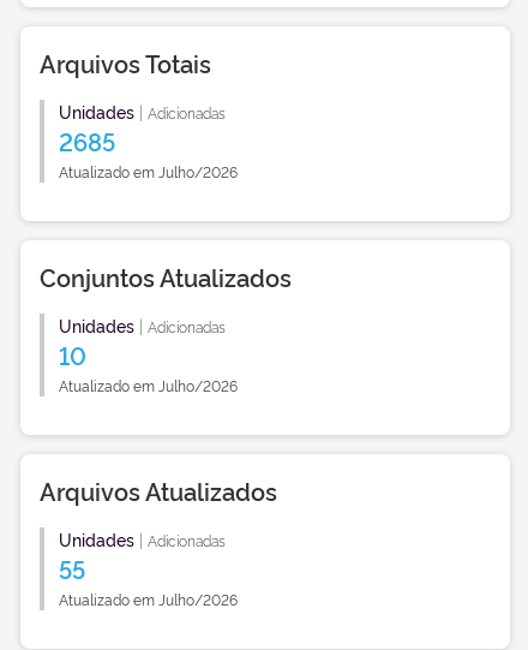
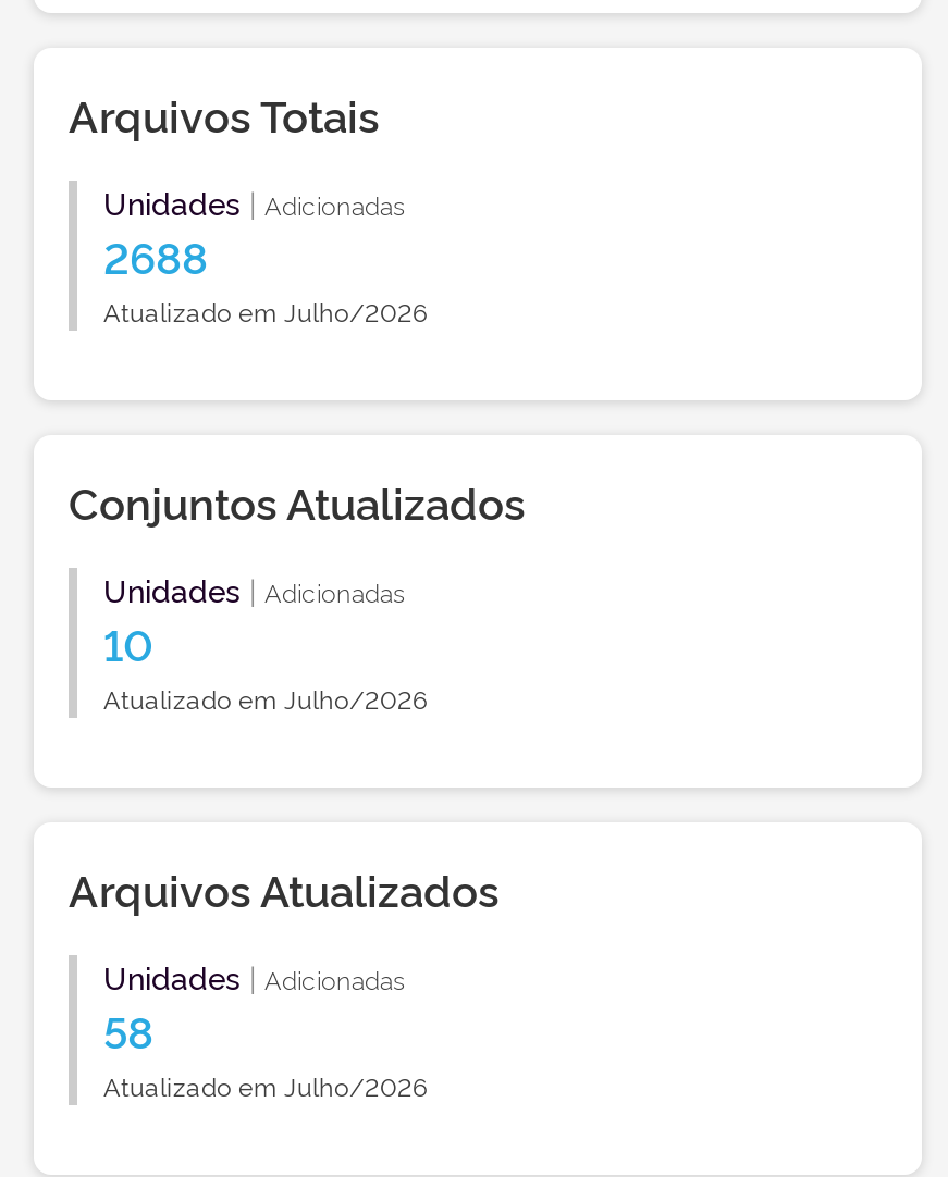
- 2685
+ 2688

- 55
+ 58
